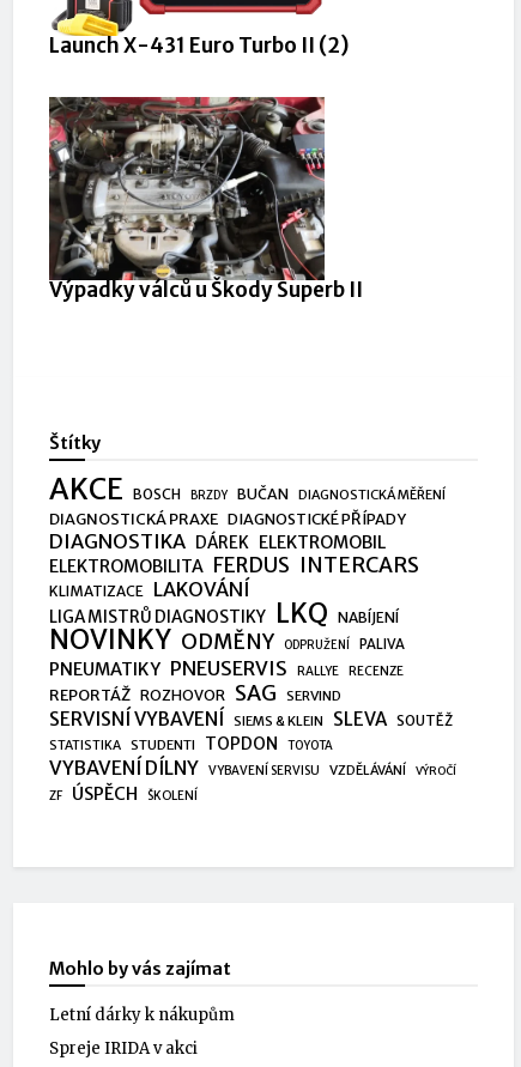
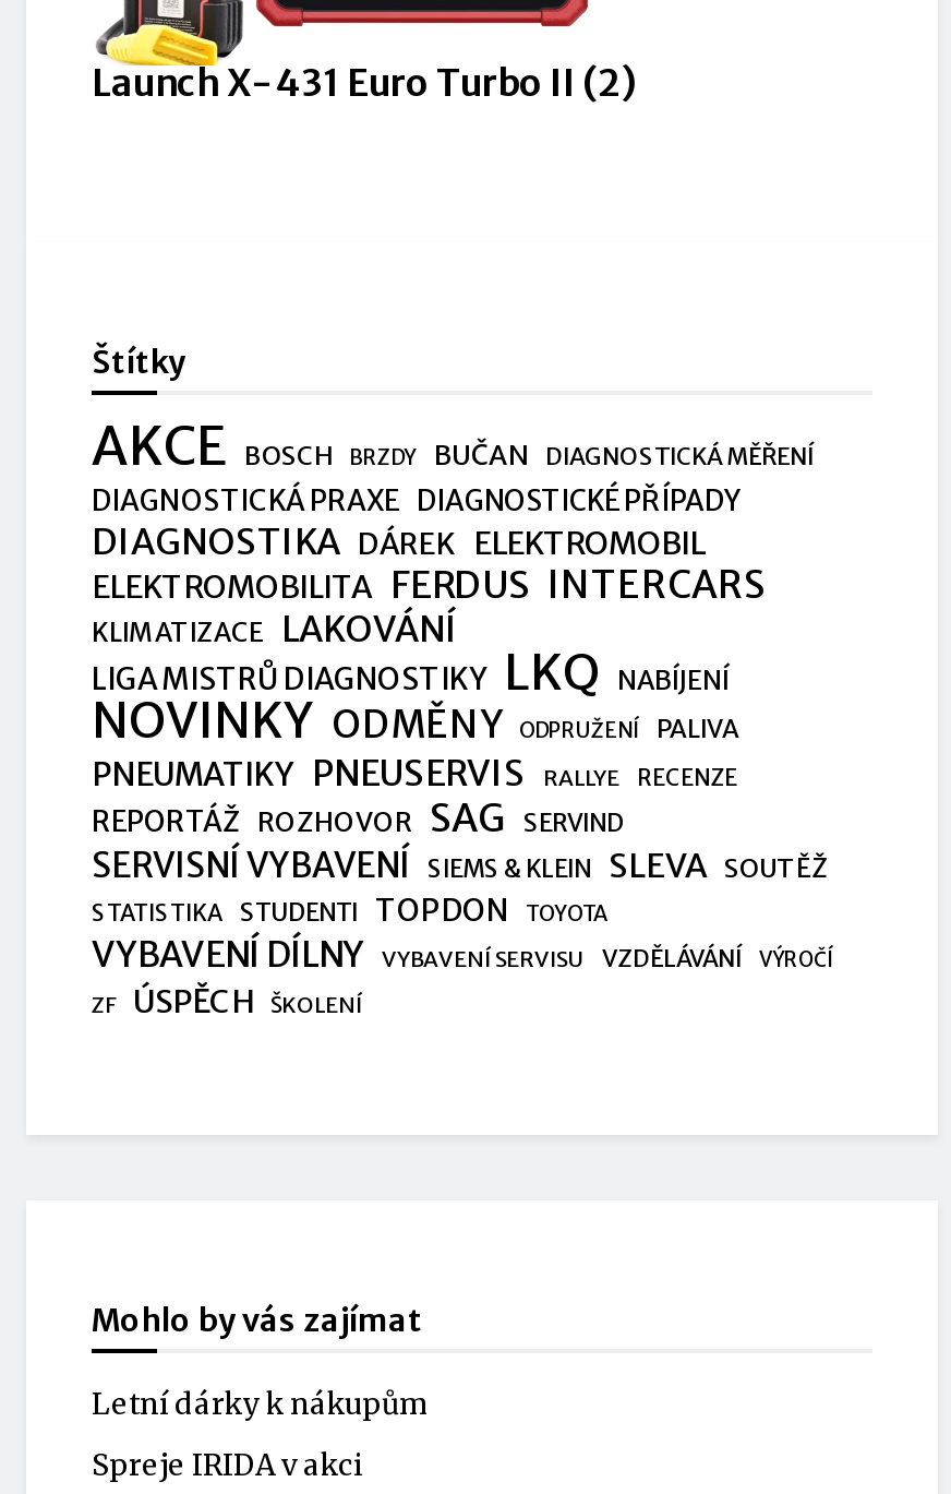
- [image]
- Výpadky válců u Škody Superb II
